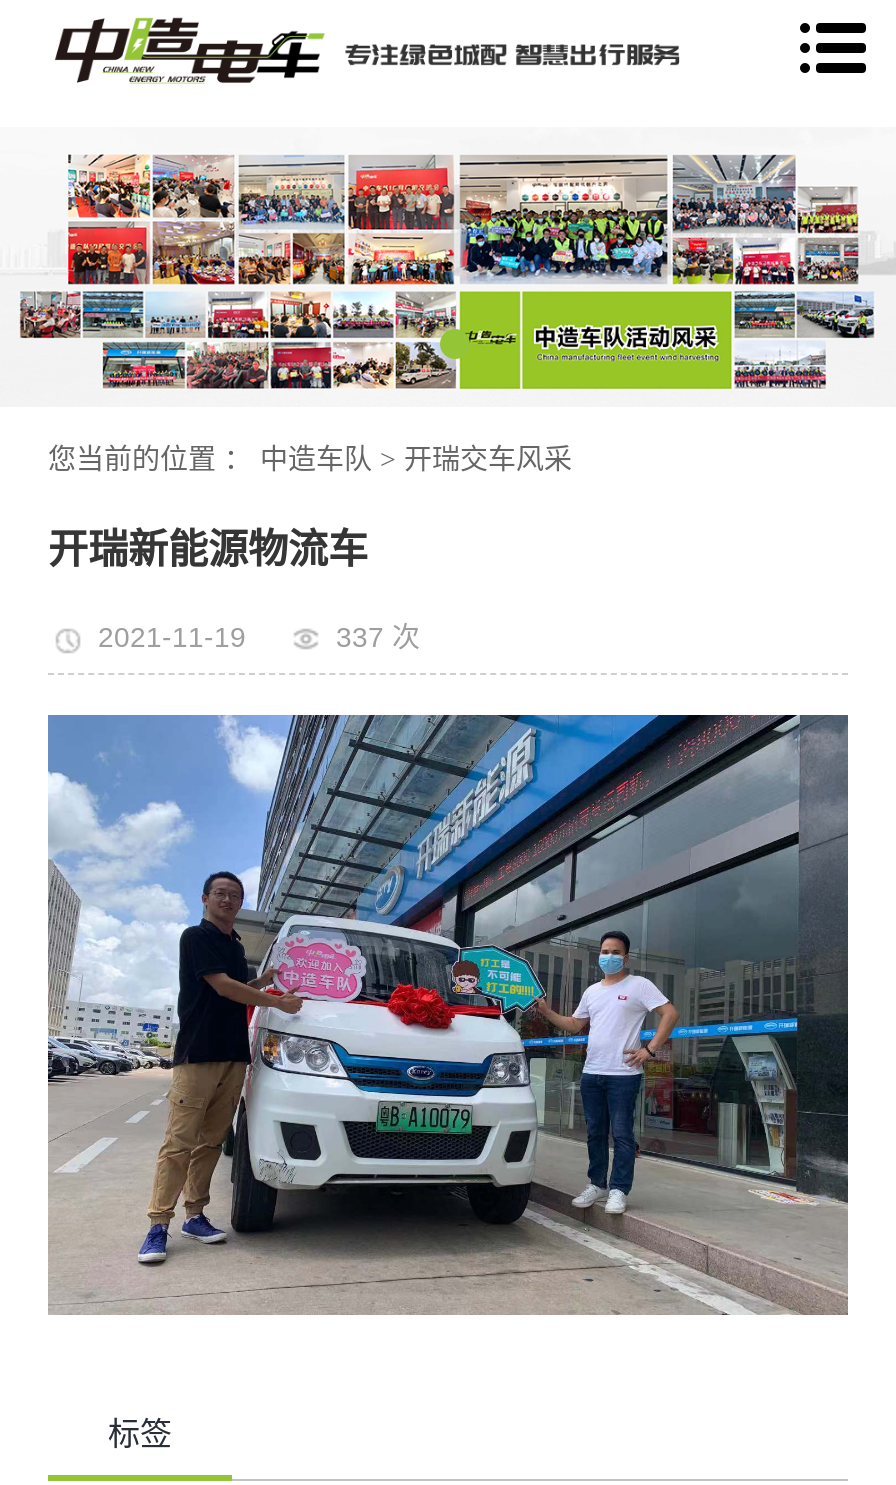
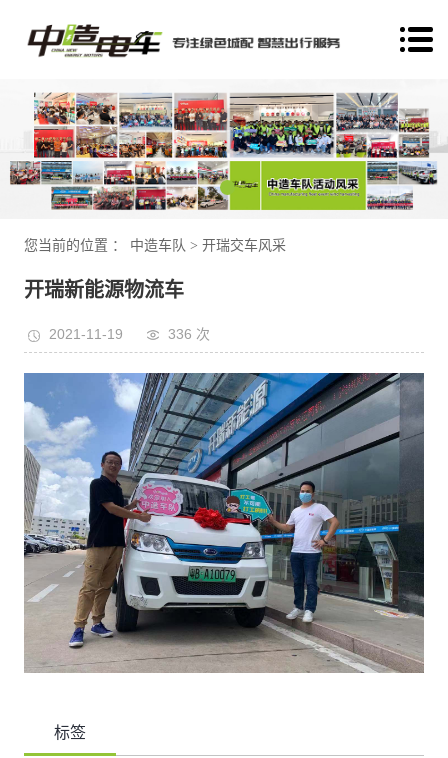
- 337 次
+ 336 次
